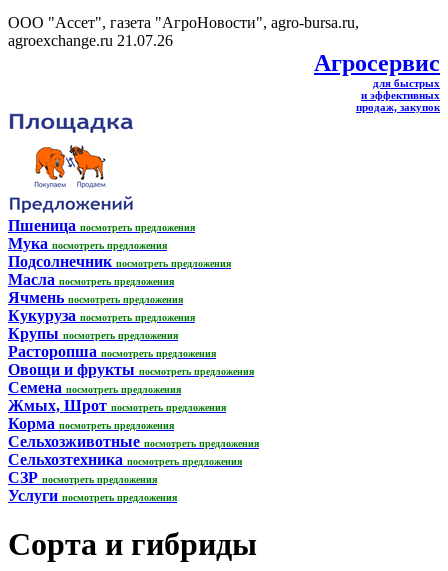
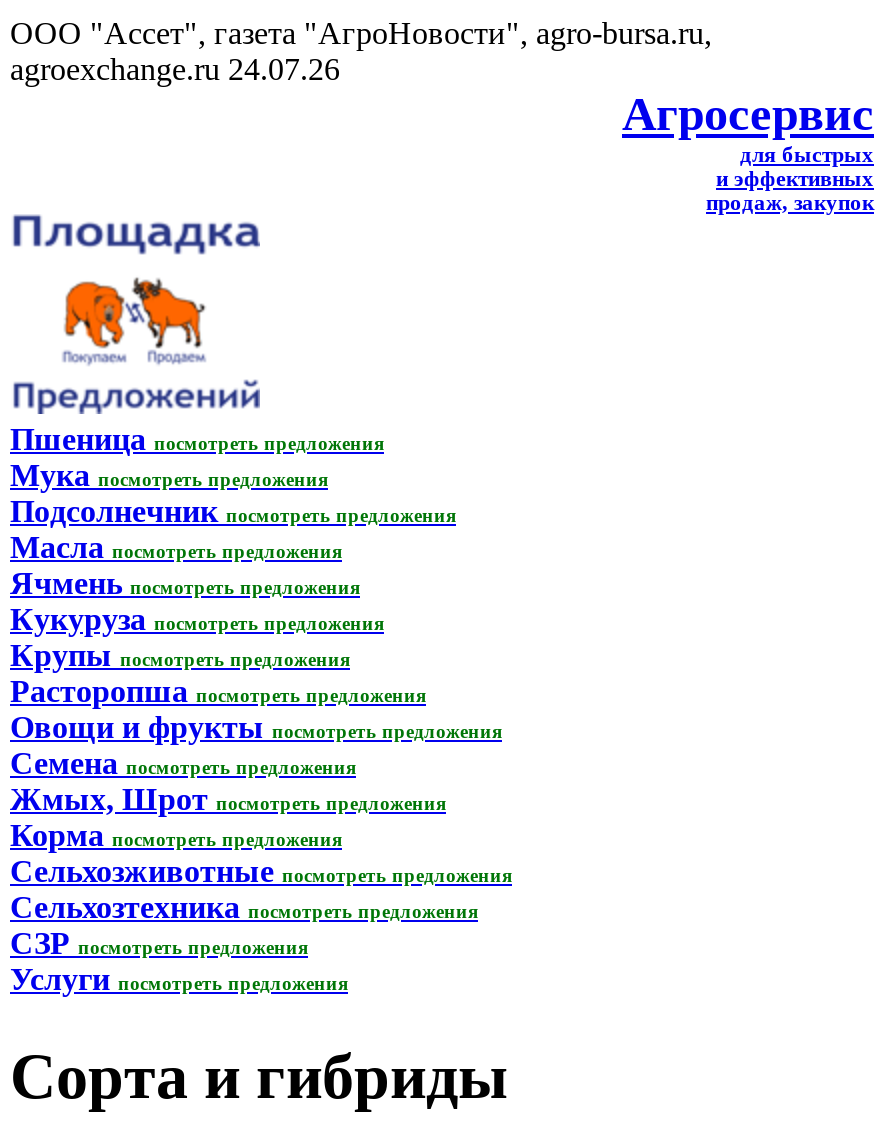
- agroexchange.ru 21.07.26
+ agroexchange.ru 24.07.26
